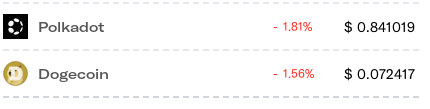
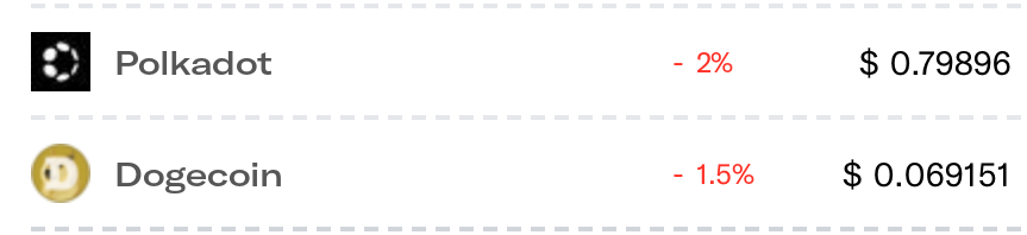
- 1.81%
+ 2%

- $ 0.841019
+ $ 0.79896

- 1.56%
+ 1.5%

- $ 0.072417
+ $ 0.069151
